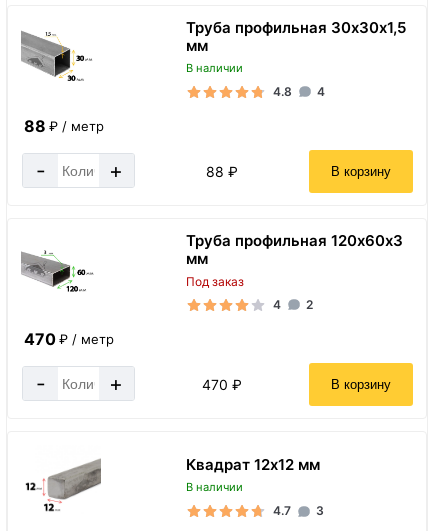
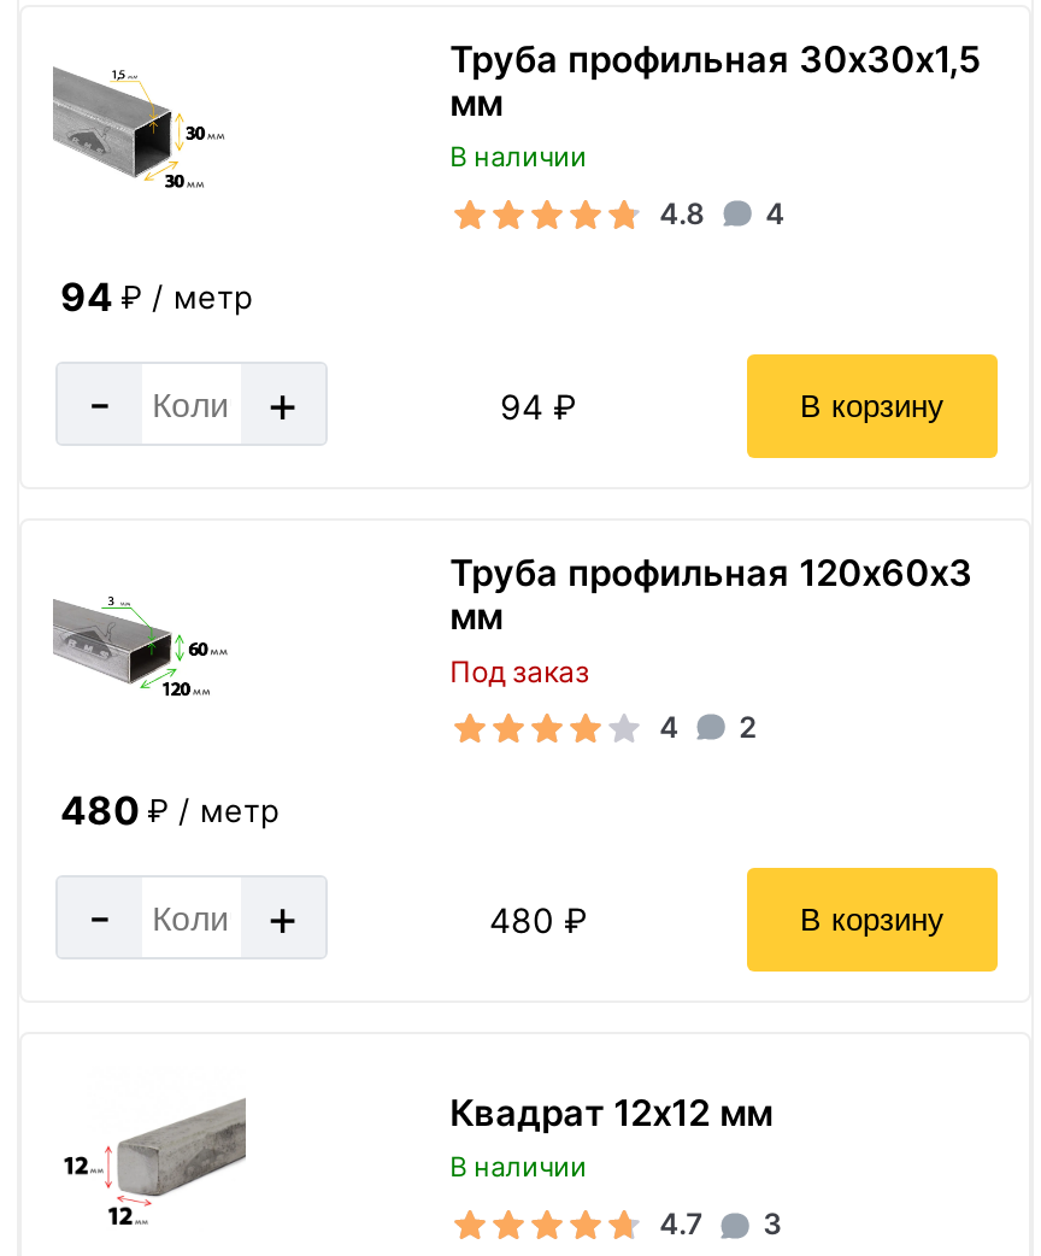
- 88 ₽ / метр
+ 94 ₽ / метр

- 88 ₽
+ 94 ₽

- 470 ₽ / метр
+ 480 ₽ / метр

- 470 ₽
+ 480 ₽
